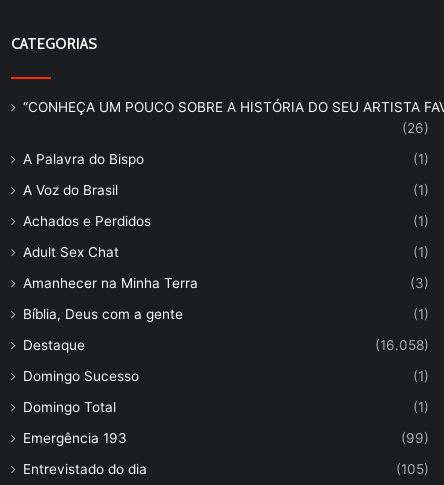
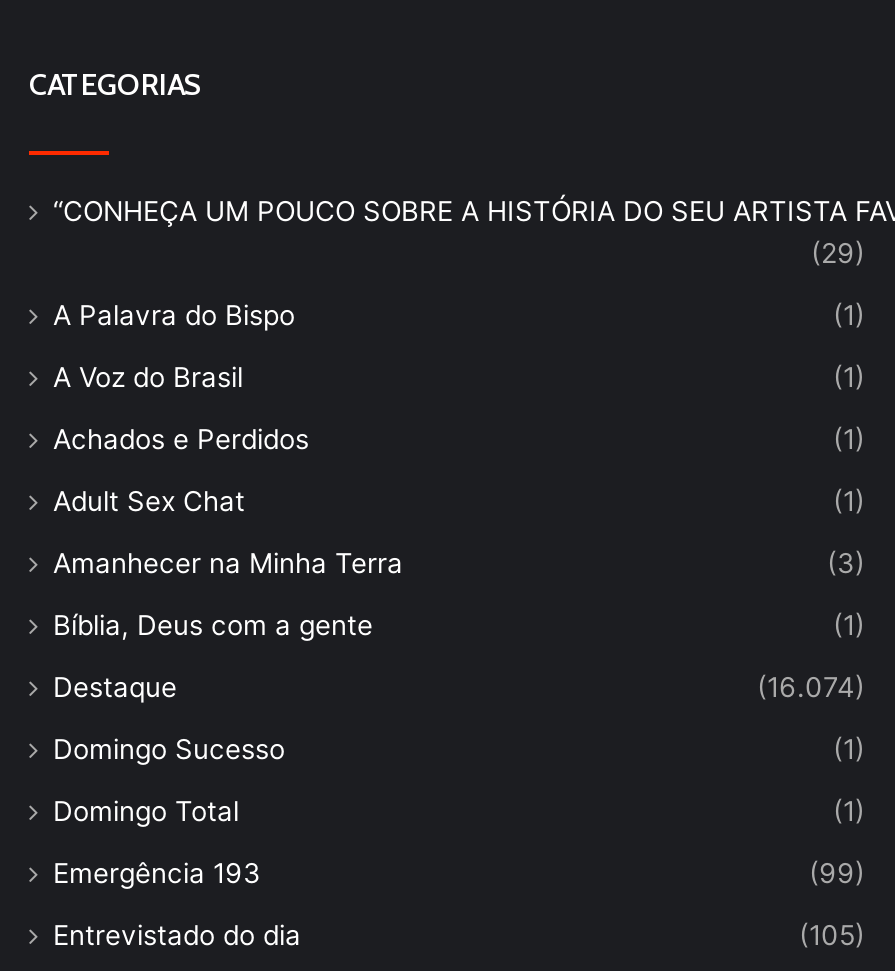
- (26)
+ (29)

- (16.058)
+ (16.074)
